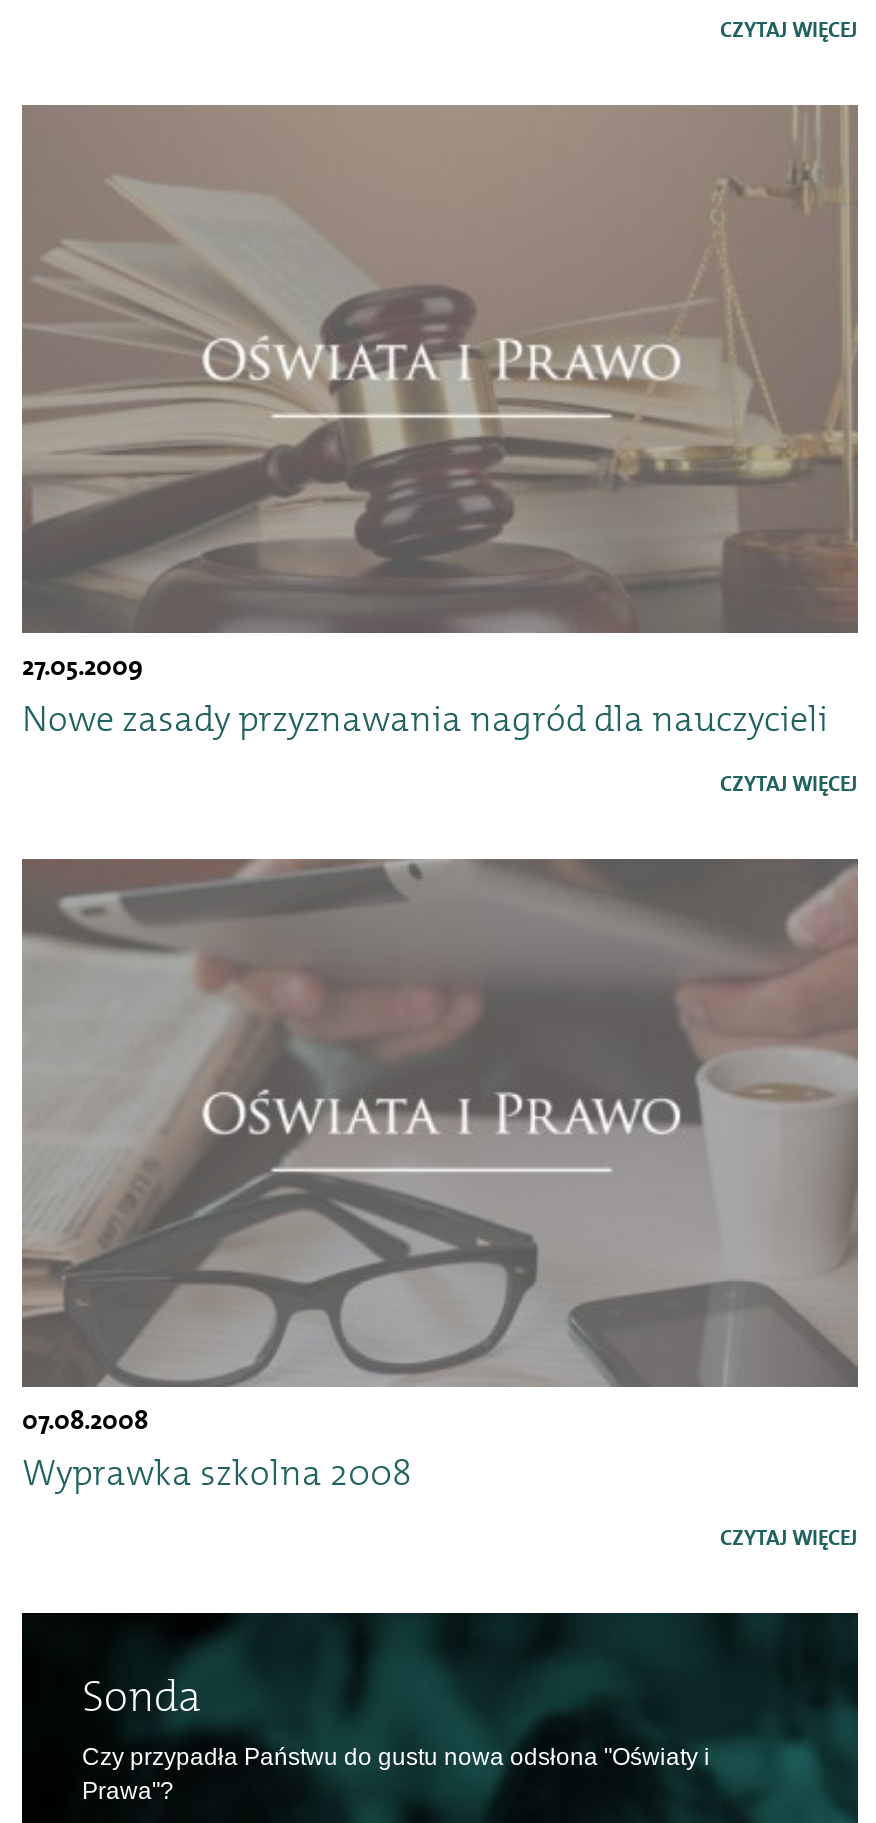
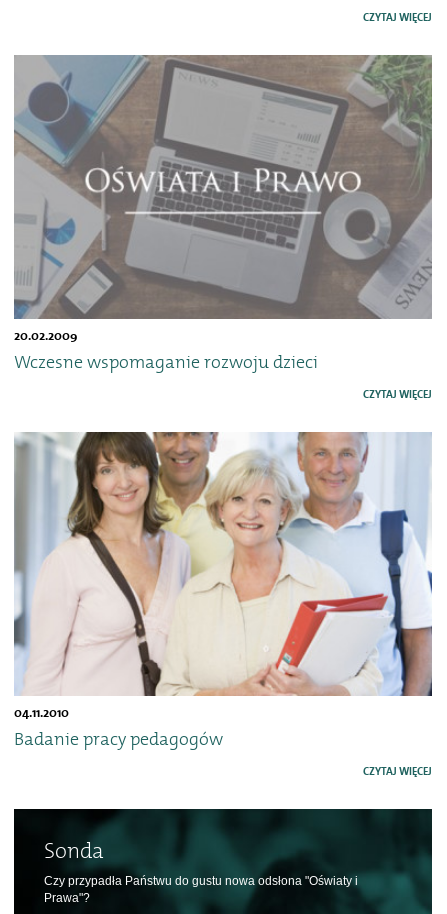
- [image]
- 27.05.2009
- Nowe zasady przyznawania nagród dla nauczycieli
+ [image]
+ 20.02.2009
+ Wczesne wspomaganie rozwoju dzieci

- [image]
- 07.08.2008
- Wyprawka szkolna 2008
+ [image]
+ 04.11.2010
+ Badanie pracy pedagogów
